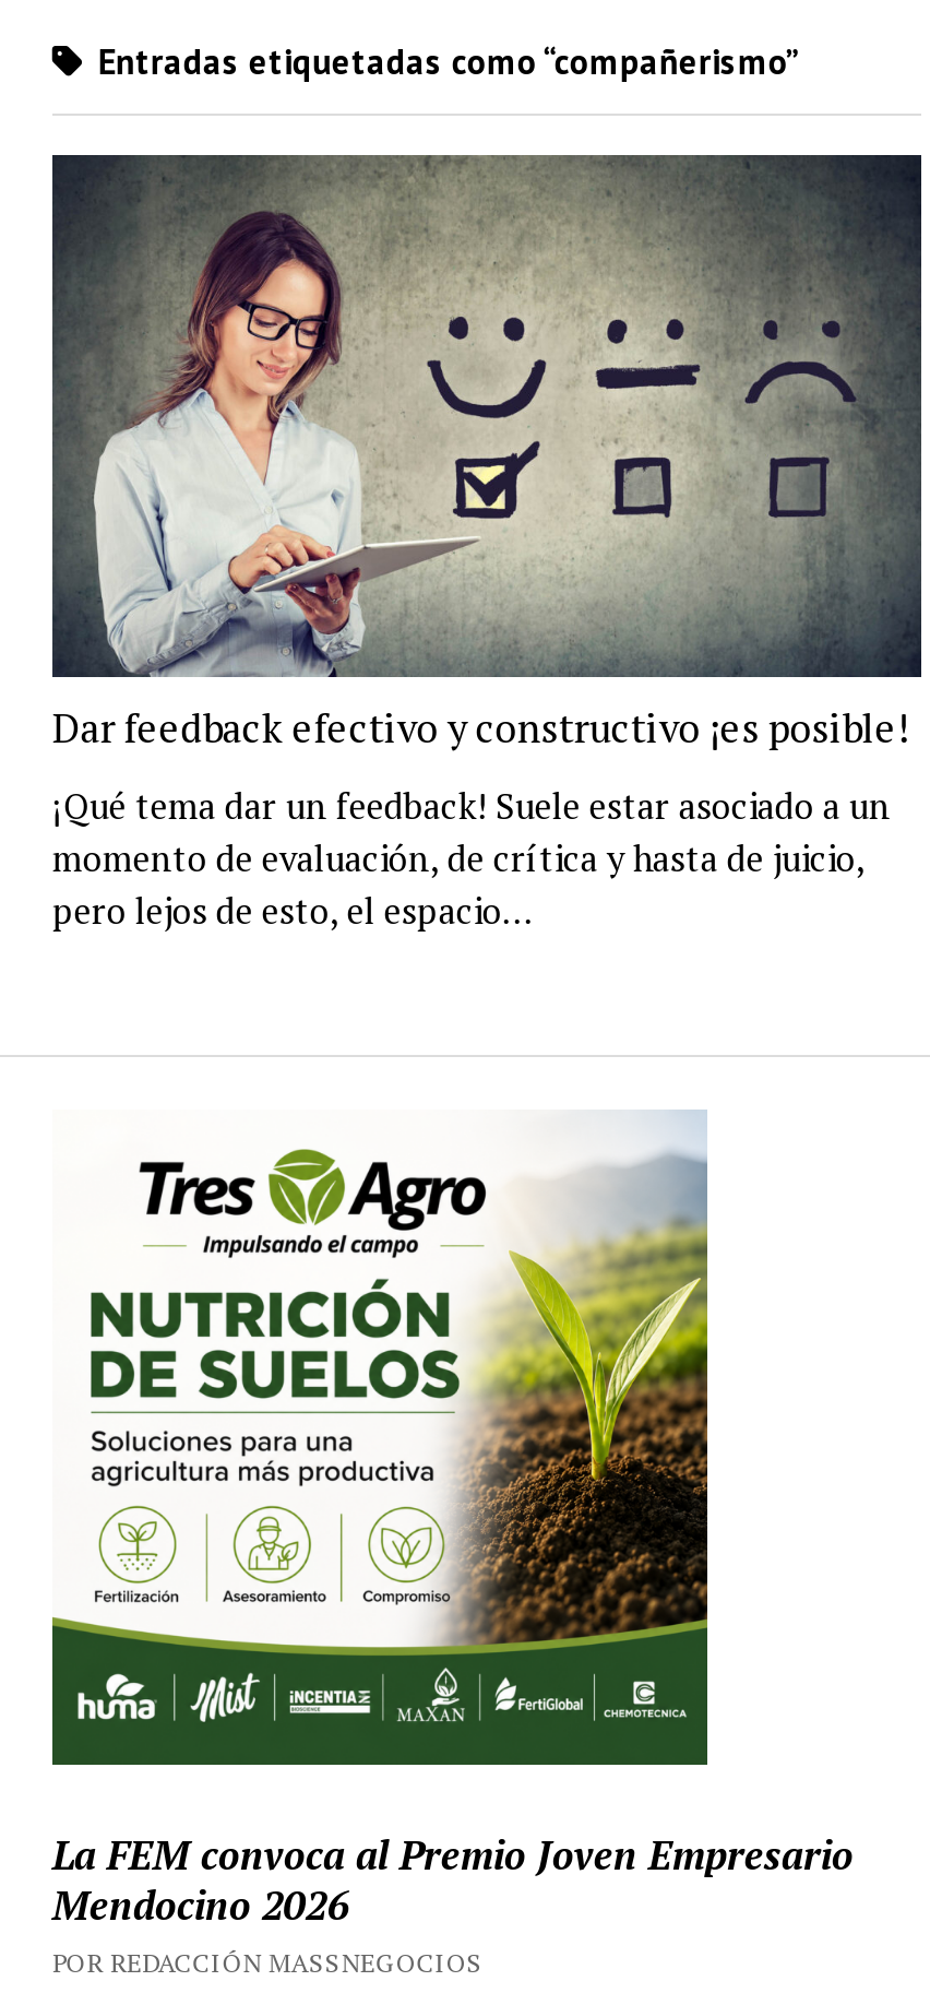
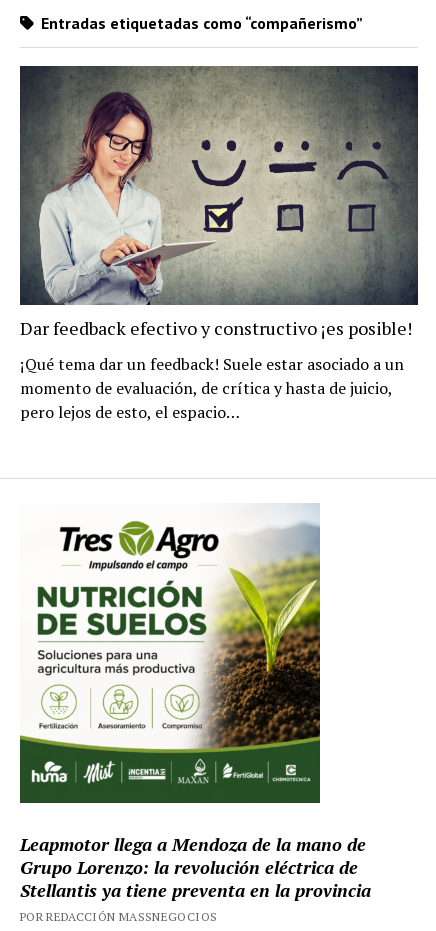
- La FEM convoca al Premio Joven Empresario
- Mendocino 2026
+ Leapmotor llega a Mendoza de la mano de
+ Grupo Lorenzo: la revolución eléctrica de
+ Stellantis ya tiene preventa en la provincia
